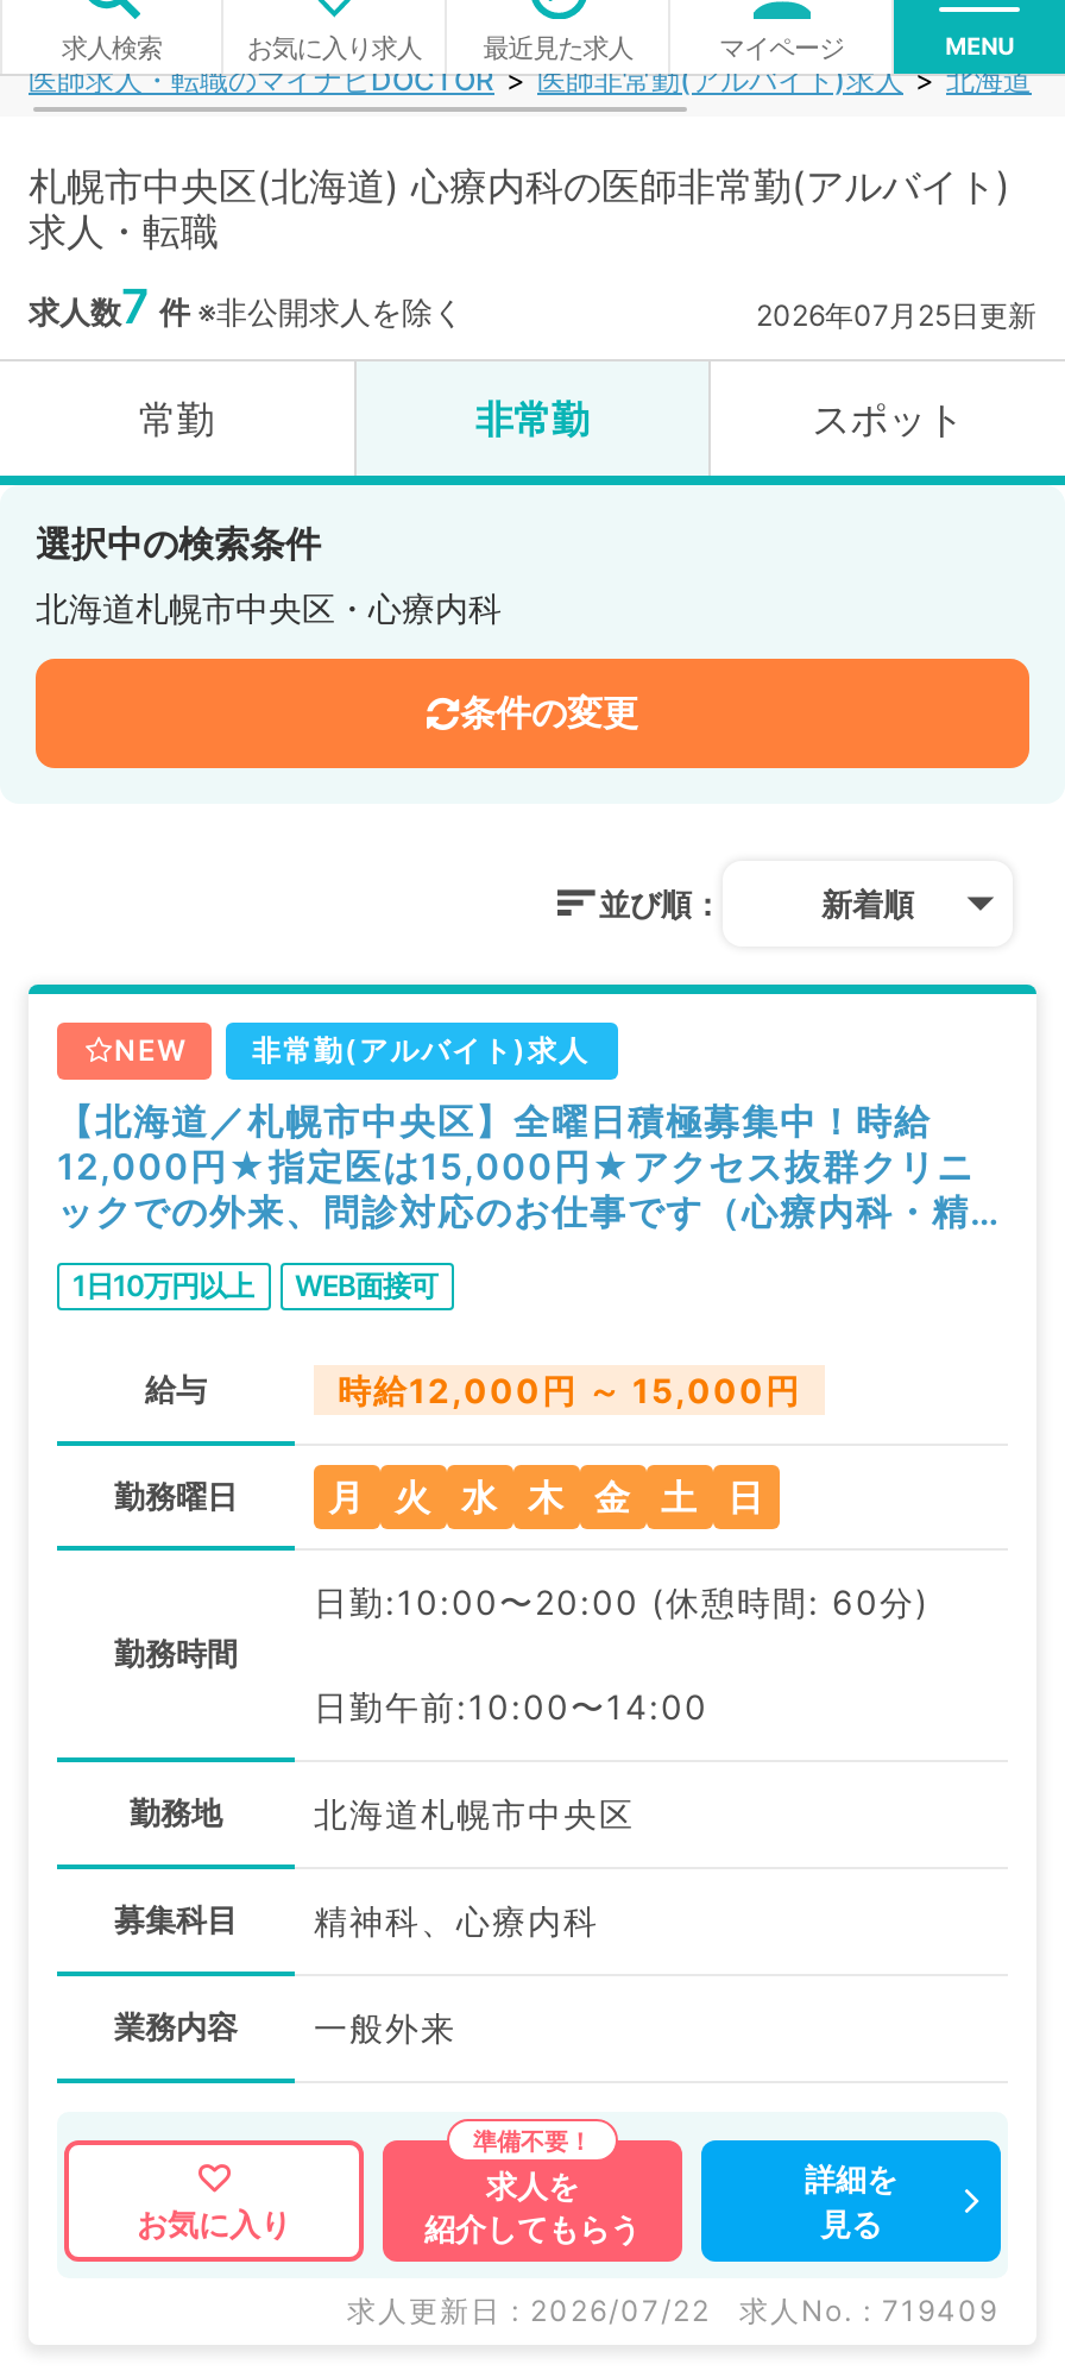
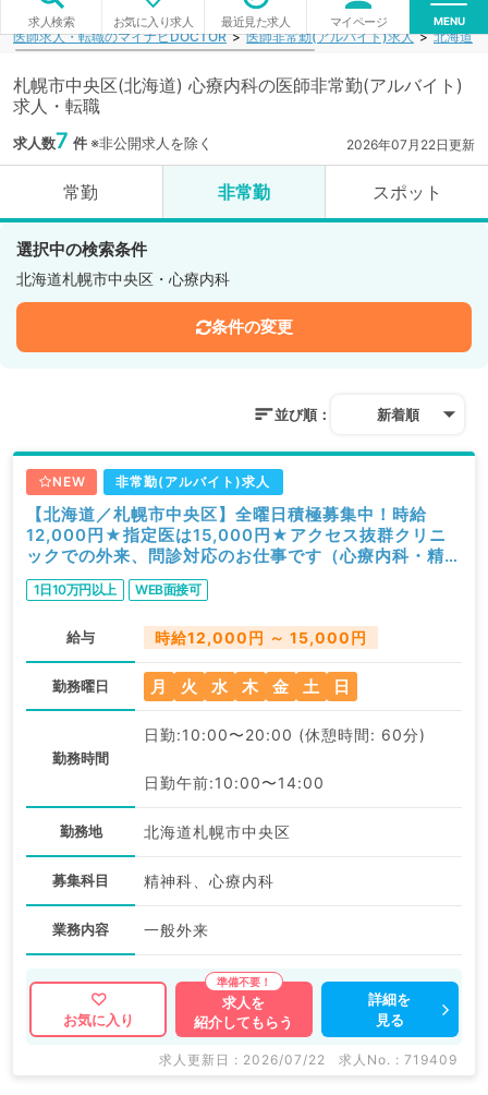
- 2026年07月25日更新
+ 2026年07月22日更新
